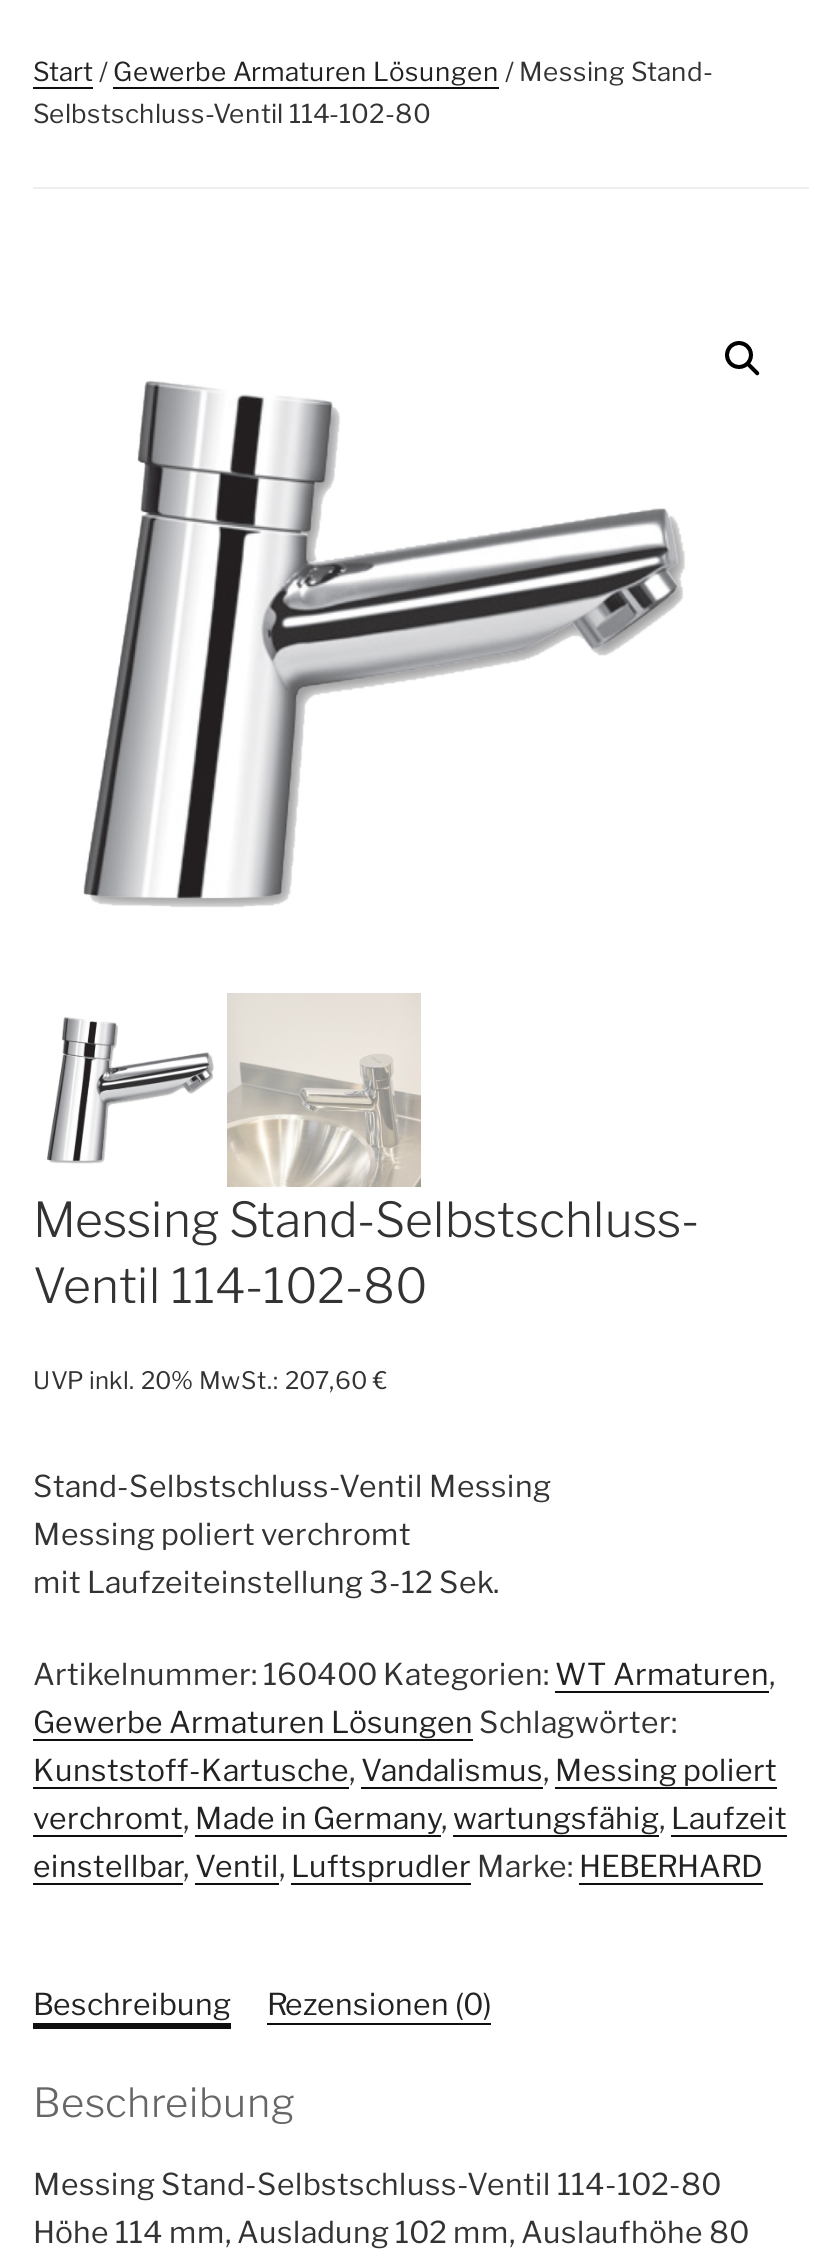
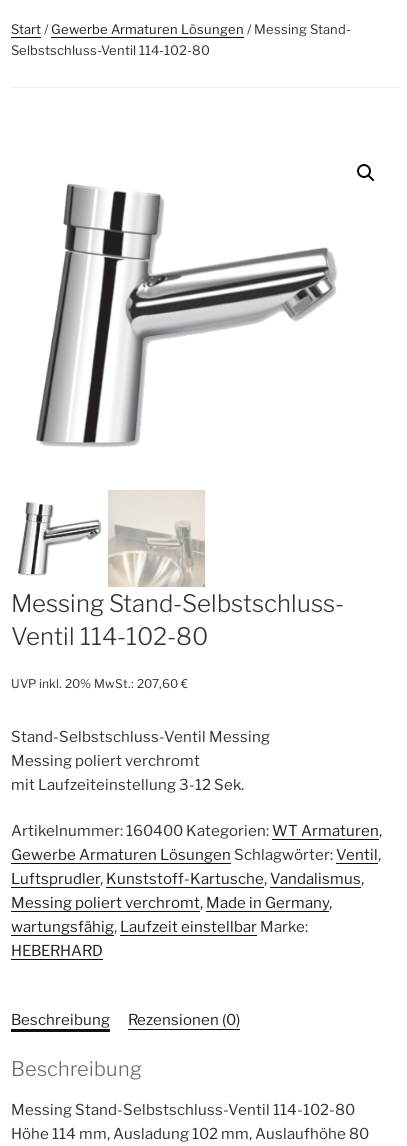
- Gewerbe Armaturen Lösungen Schlagwörter:
- Kunststoff-Kartusche, Vandalismus, Messing poliert
- verchromt, Made in Germany, wartungsfähig, Laufzeit
- einstellbar, Ventil, Luftsprudler Marke: HEBERHARD
+ Gewerbe Armaturen Lösungen Schlagwörter: Ventil,
+ Luftsprudler, Kunststoff-Kartusche, Vandalismus,
+ Messing poliert verchromt, Made in Germany,
+ wartungsfähig, Laufzeit einstellbar Marke:
+ HEBERHARD
